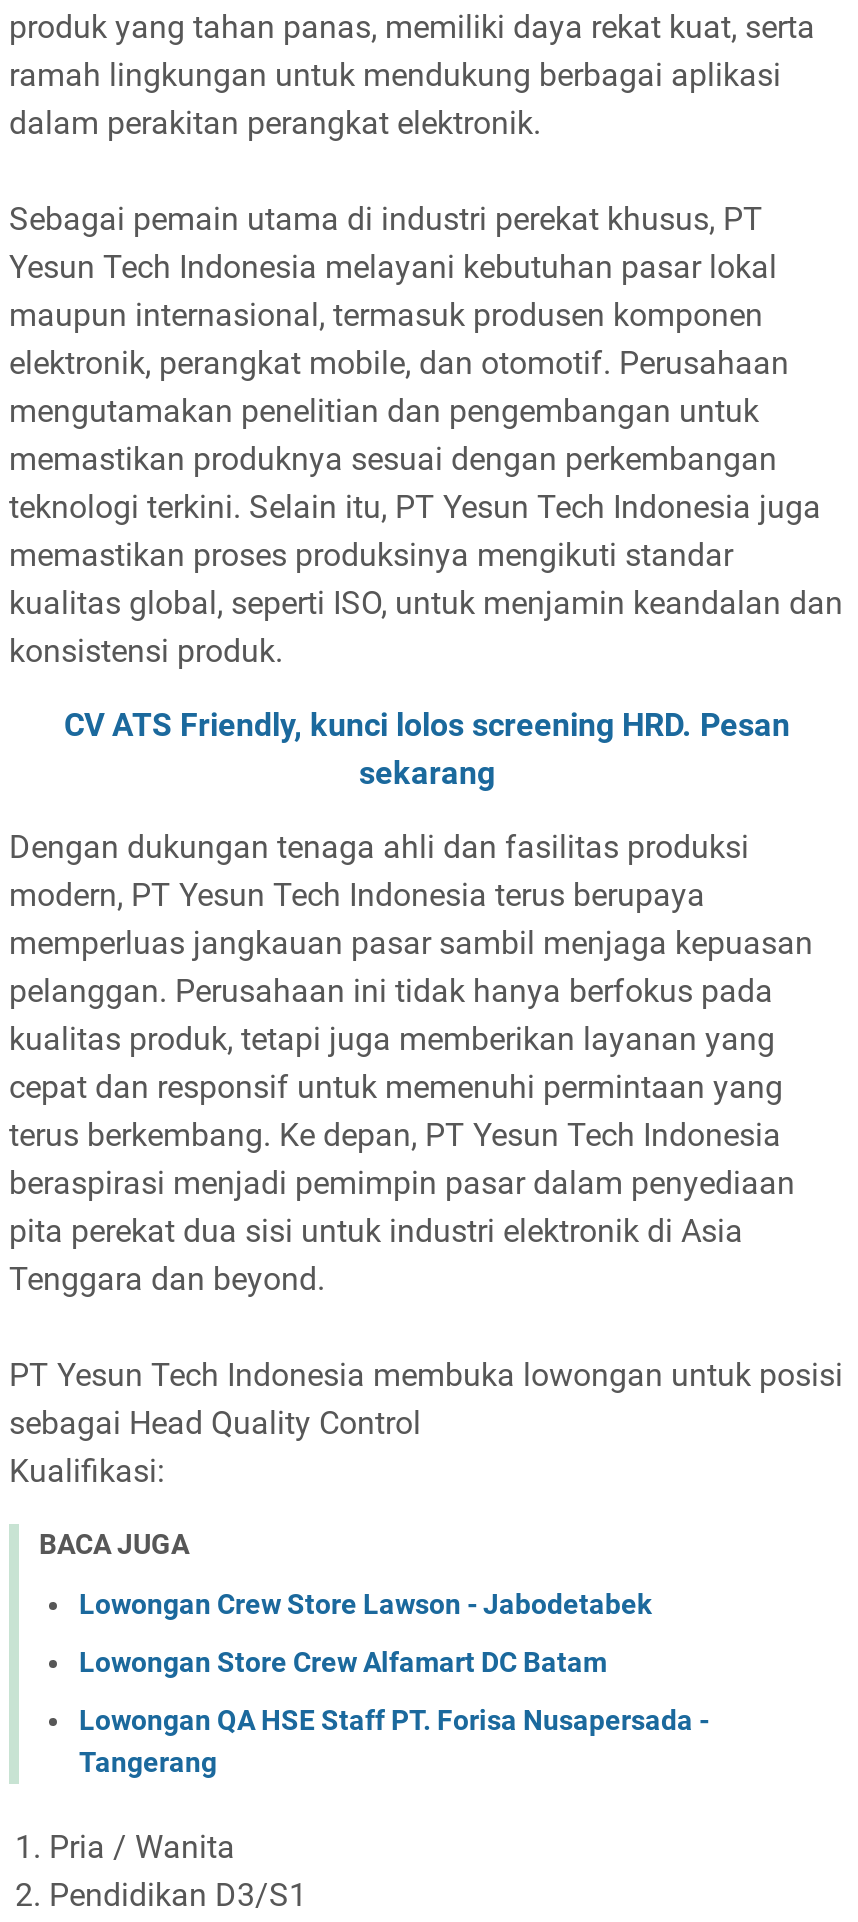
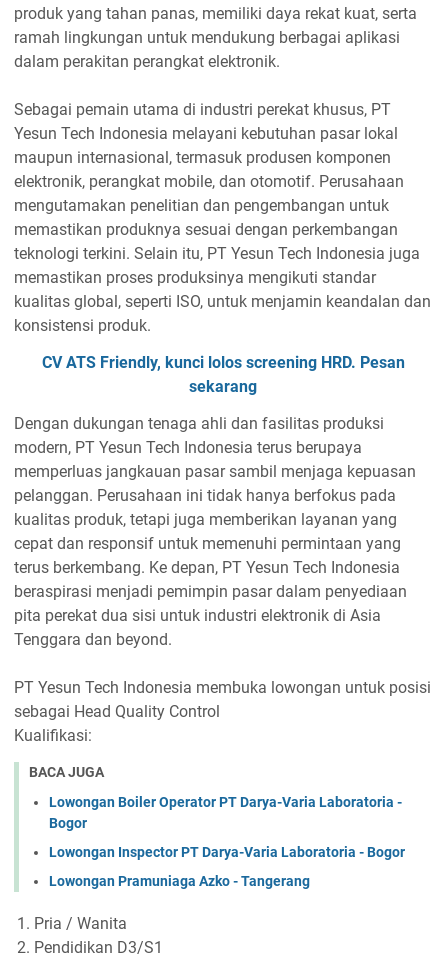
- Lowongan Crew Store Lawson - Jabodetabek
+ Lowongan Boiler Operator PT Darya-Varia Laboratoria -
+ Bogor

- Lowongan Store Crew Alfamart DC Batam
+ Lowongan Inspector PT Darya-Varia Laboratoria - Bogor

- Lowongan QA HSE Staff PT. Forisa Nusapersada -
- Tangerang
+ Lowongan Pramuniaga Azko - Tangerang
